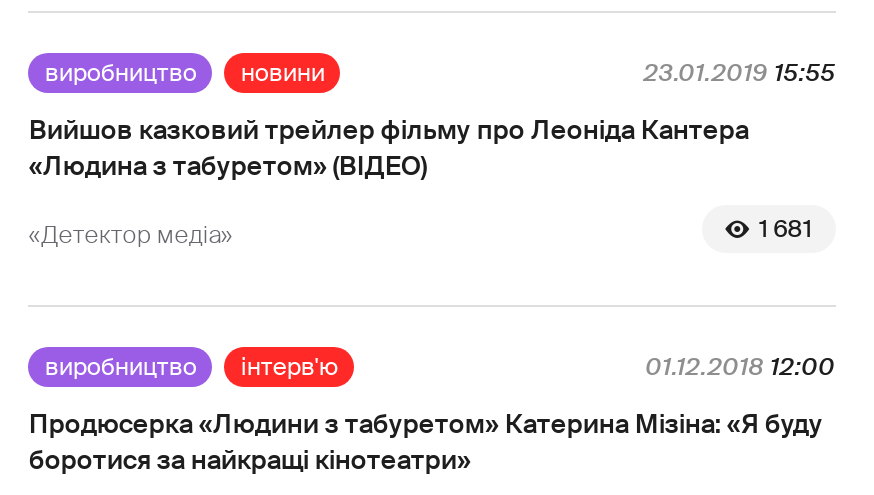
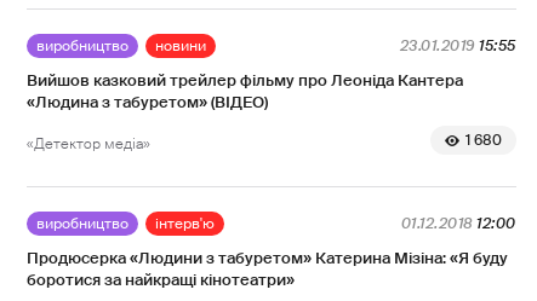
- 1 681
+ 1 680
